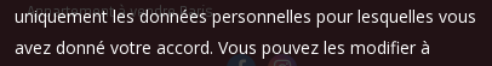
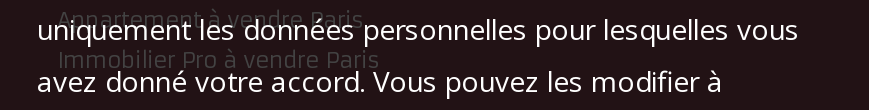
+ Immobilier Pro à vendre Paris
